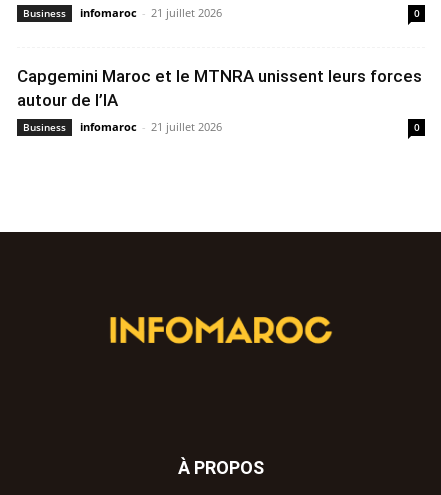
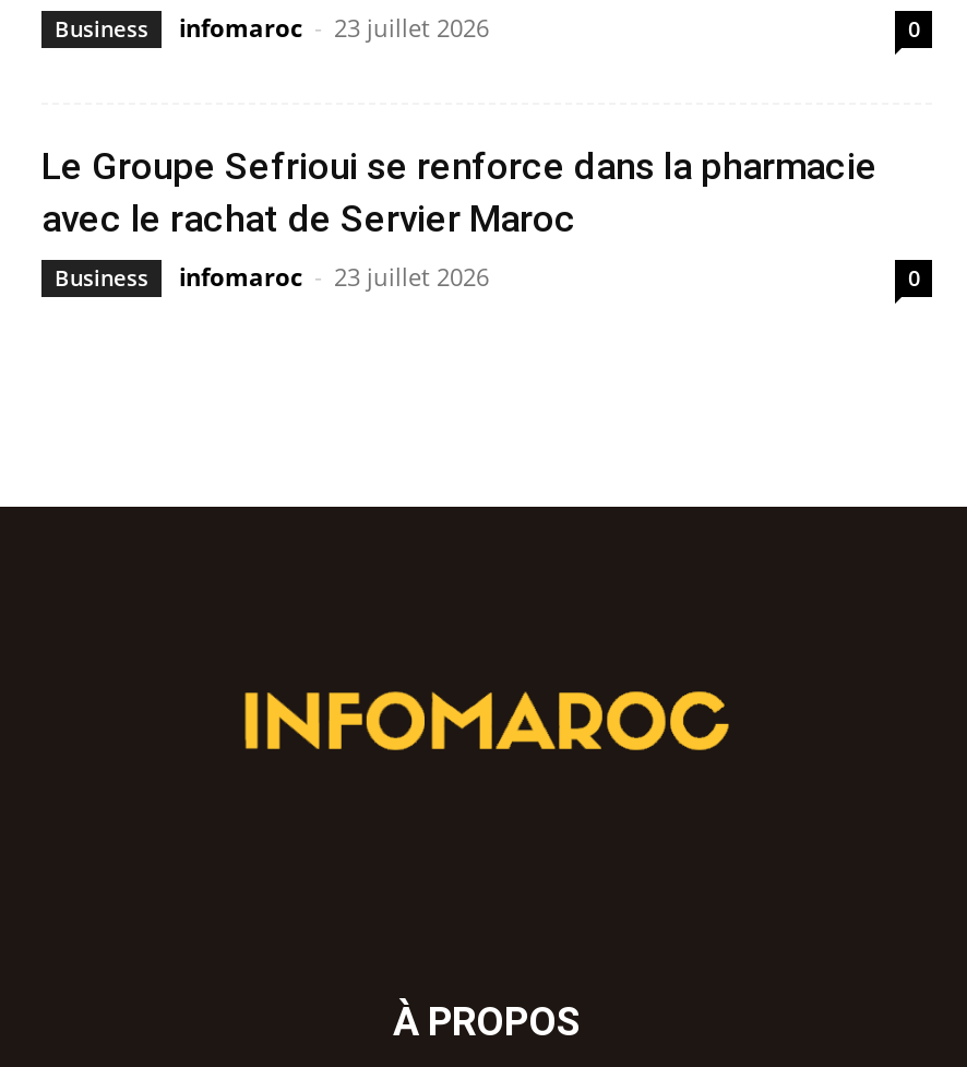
- infomaroc - 21 juillet 2026
+ infomaroc - 23 juillet 2026

- Capgemini Maroc et le MTNRA unissent leurs forces
- autour de l’IA
+ Le Groupe Sefrioui se renforce dans la pharmacie
+ avec le rachat de Servier Maroc

- infomaroc - 21 juillet 2026
+ infomaroc - 23 juillet 2026
